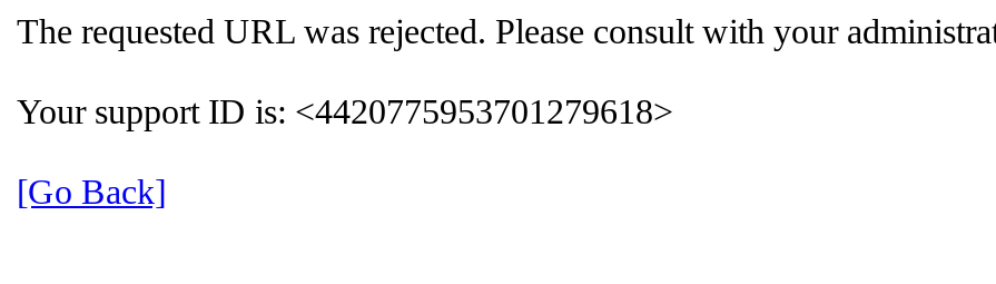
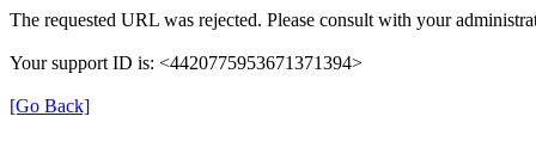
- Your support ID is: <4420775953701279618>
+ Your support ID is: <4420775953671371394>
